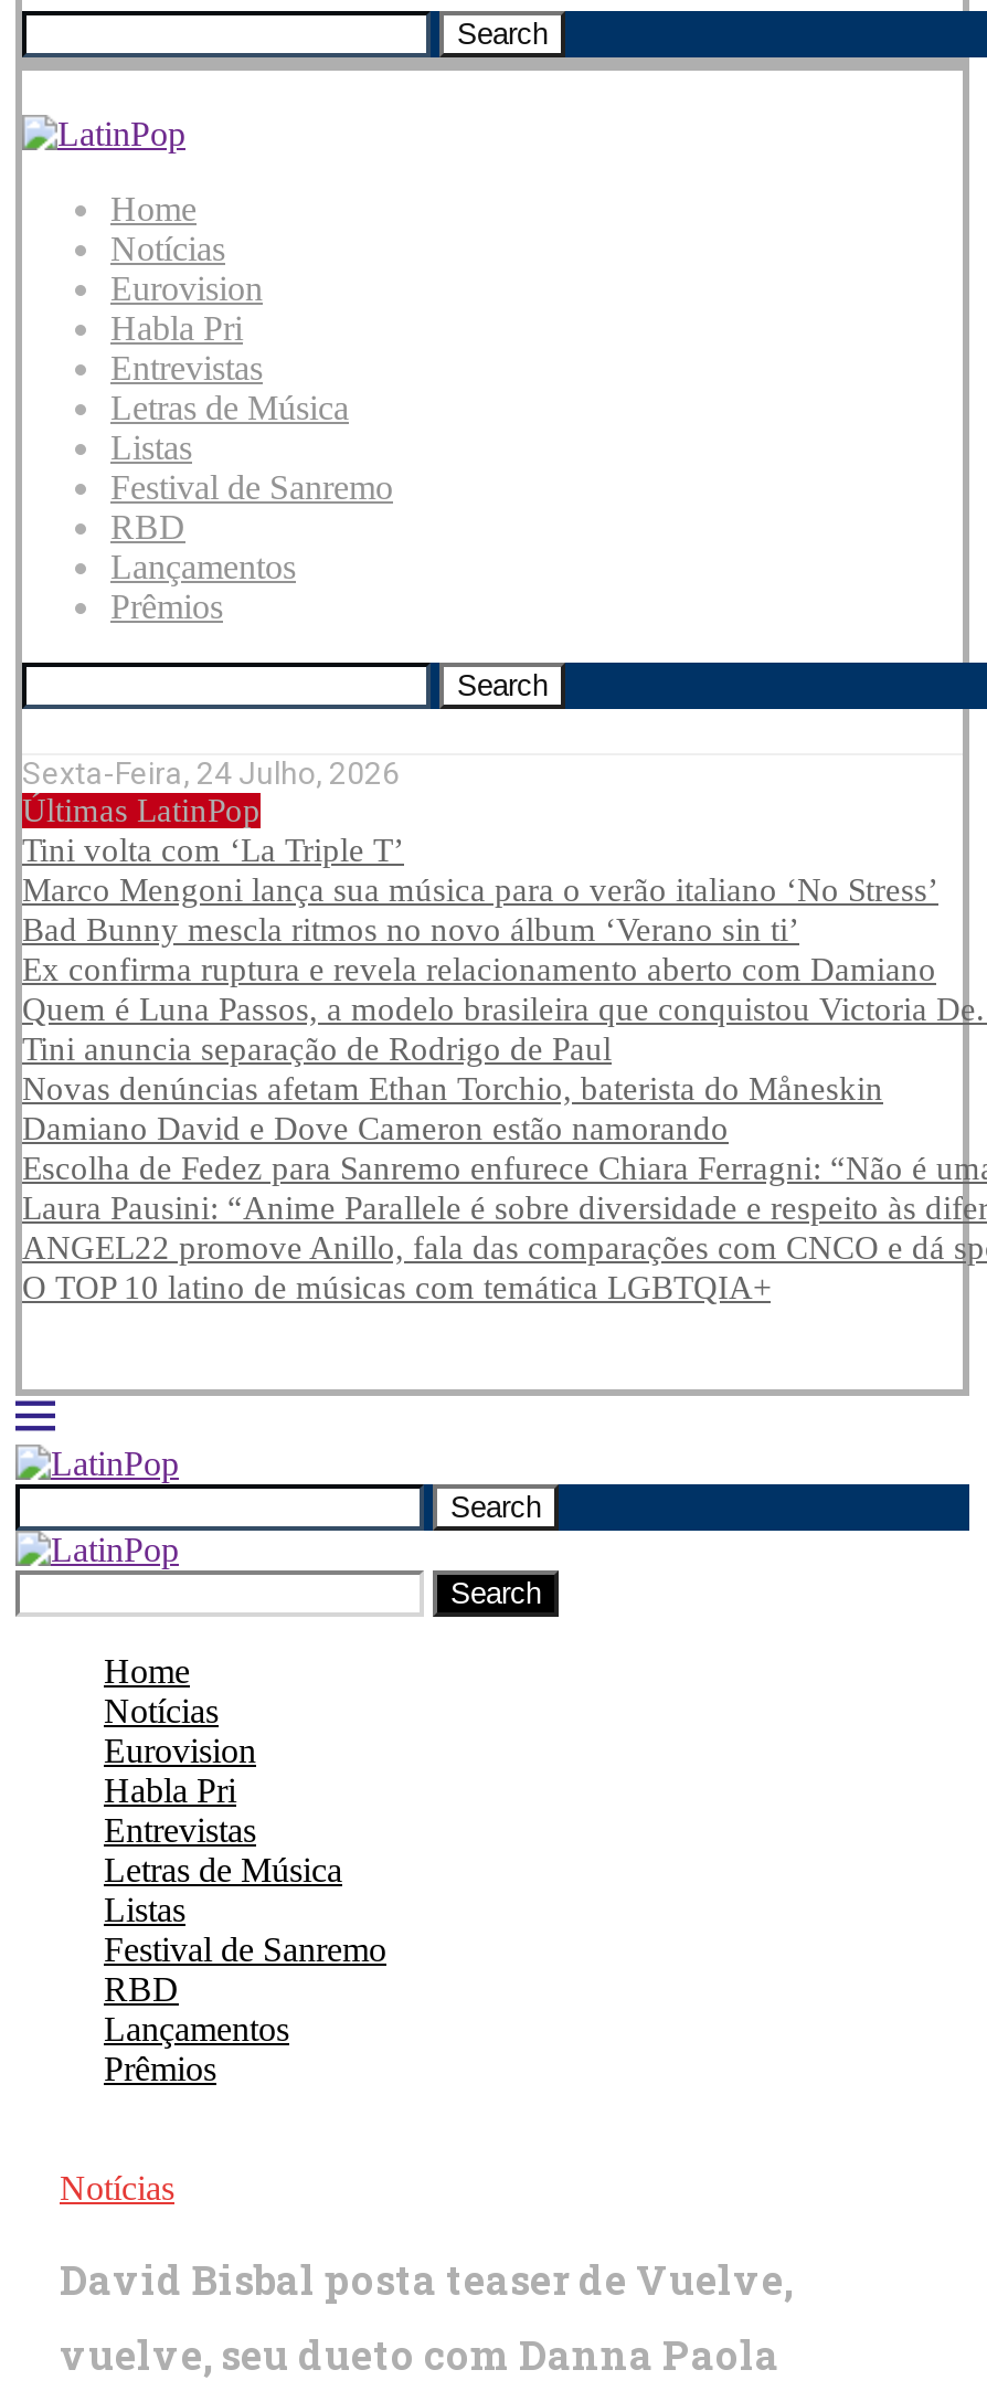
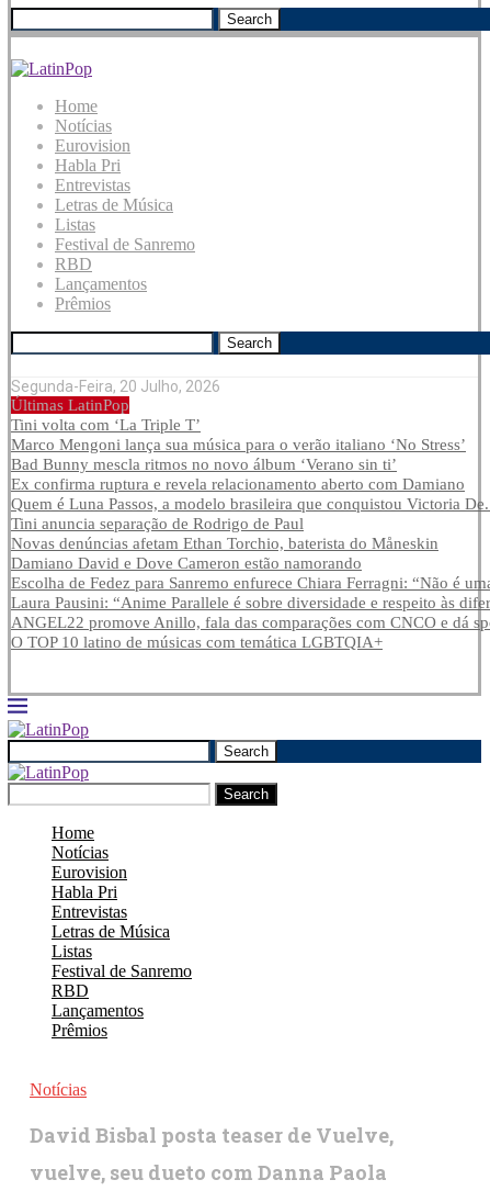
- Sexta-Feira, 24 Julho, 2026
+ Segunda-Feira, 20 Julho, 2026
